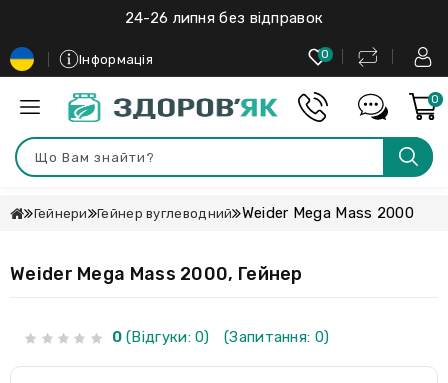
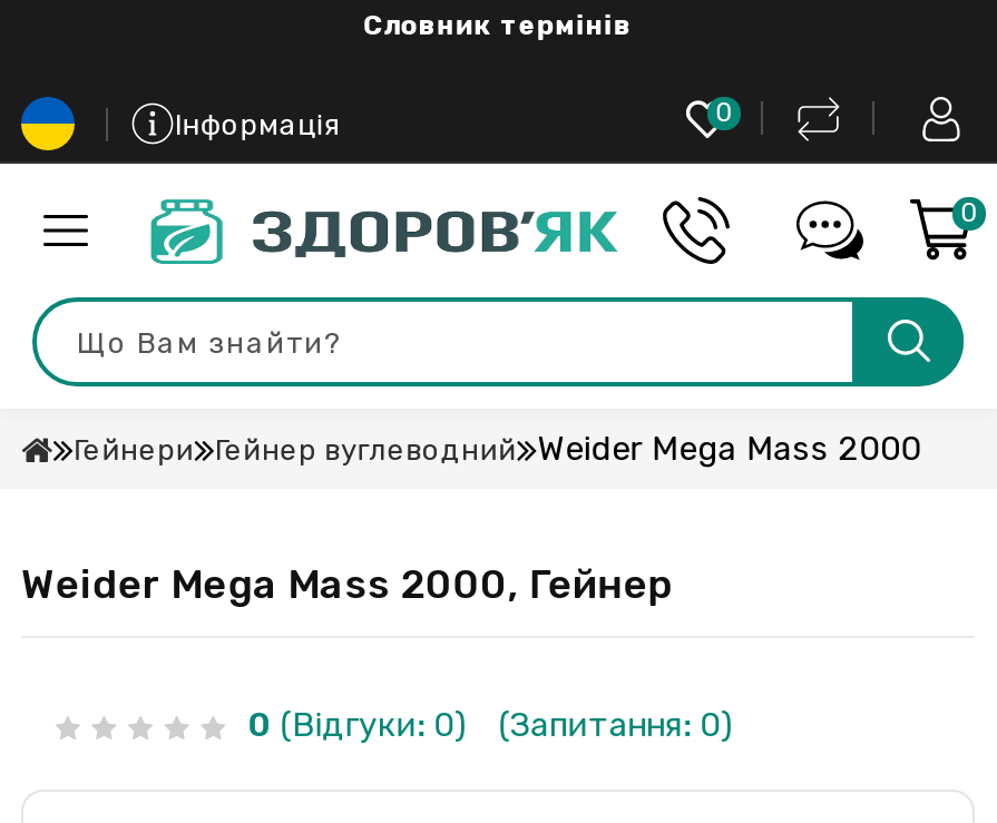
- 24-26 липня без відправок
+ Словник термінів
